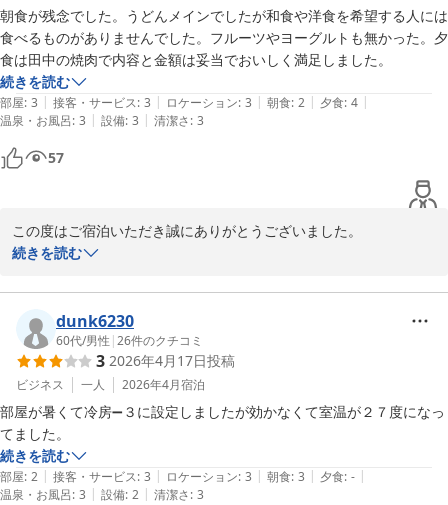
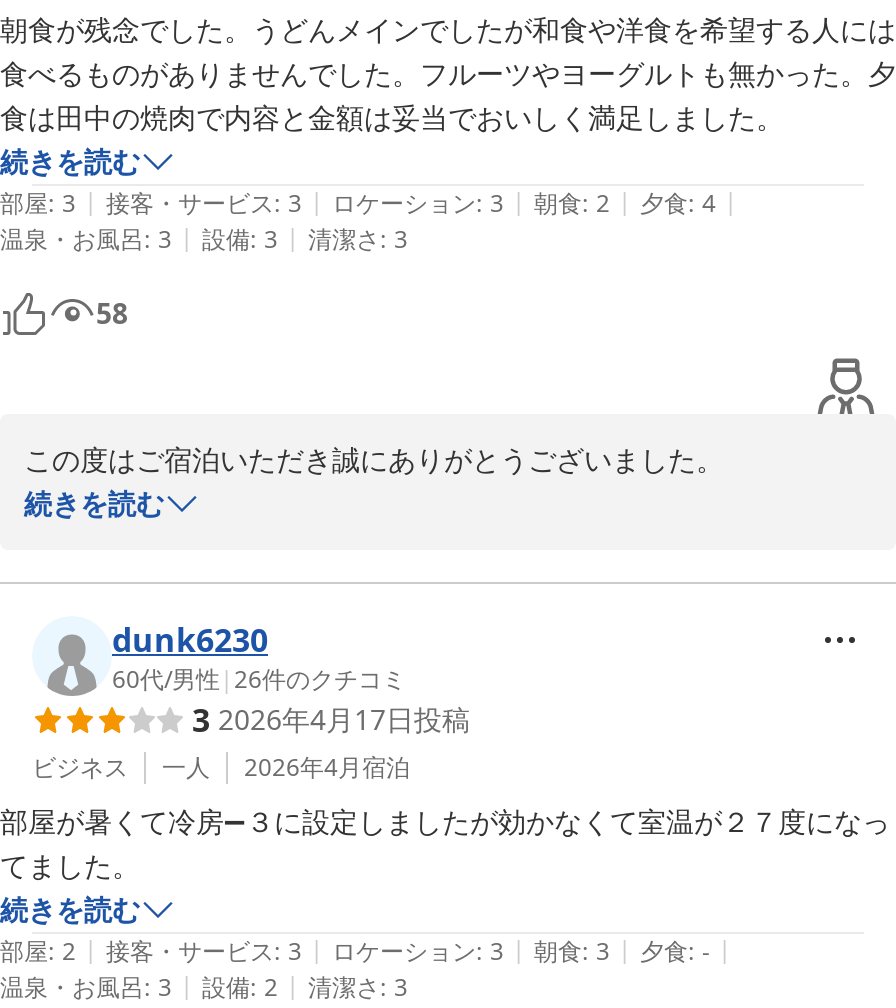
- 57
+ 58
